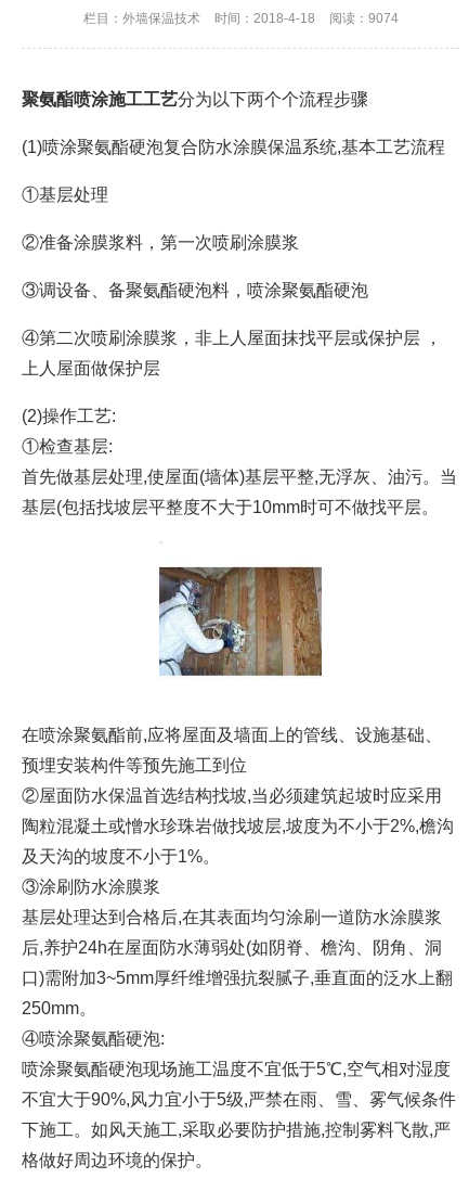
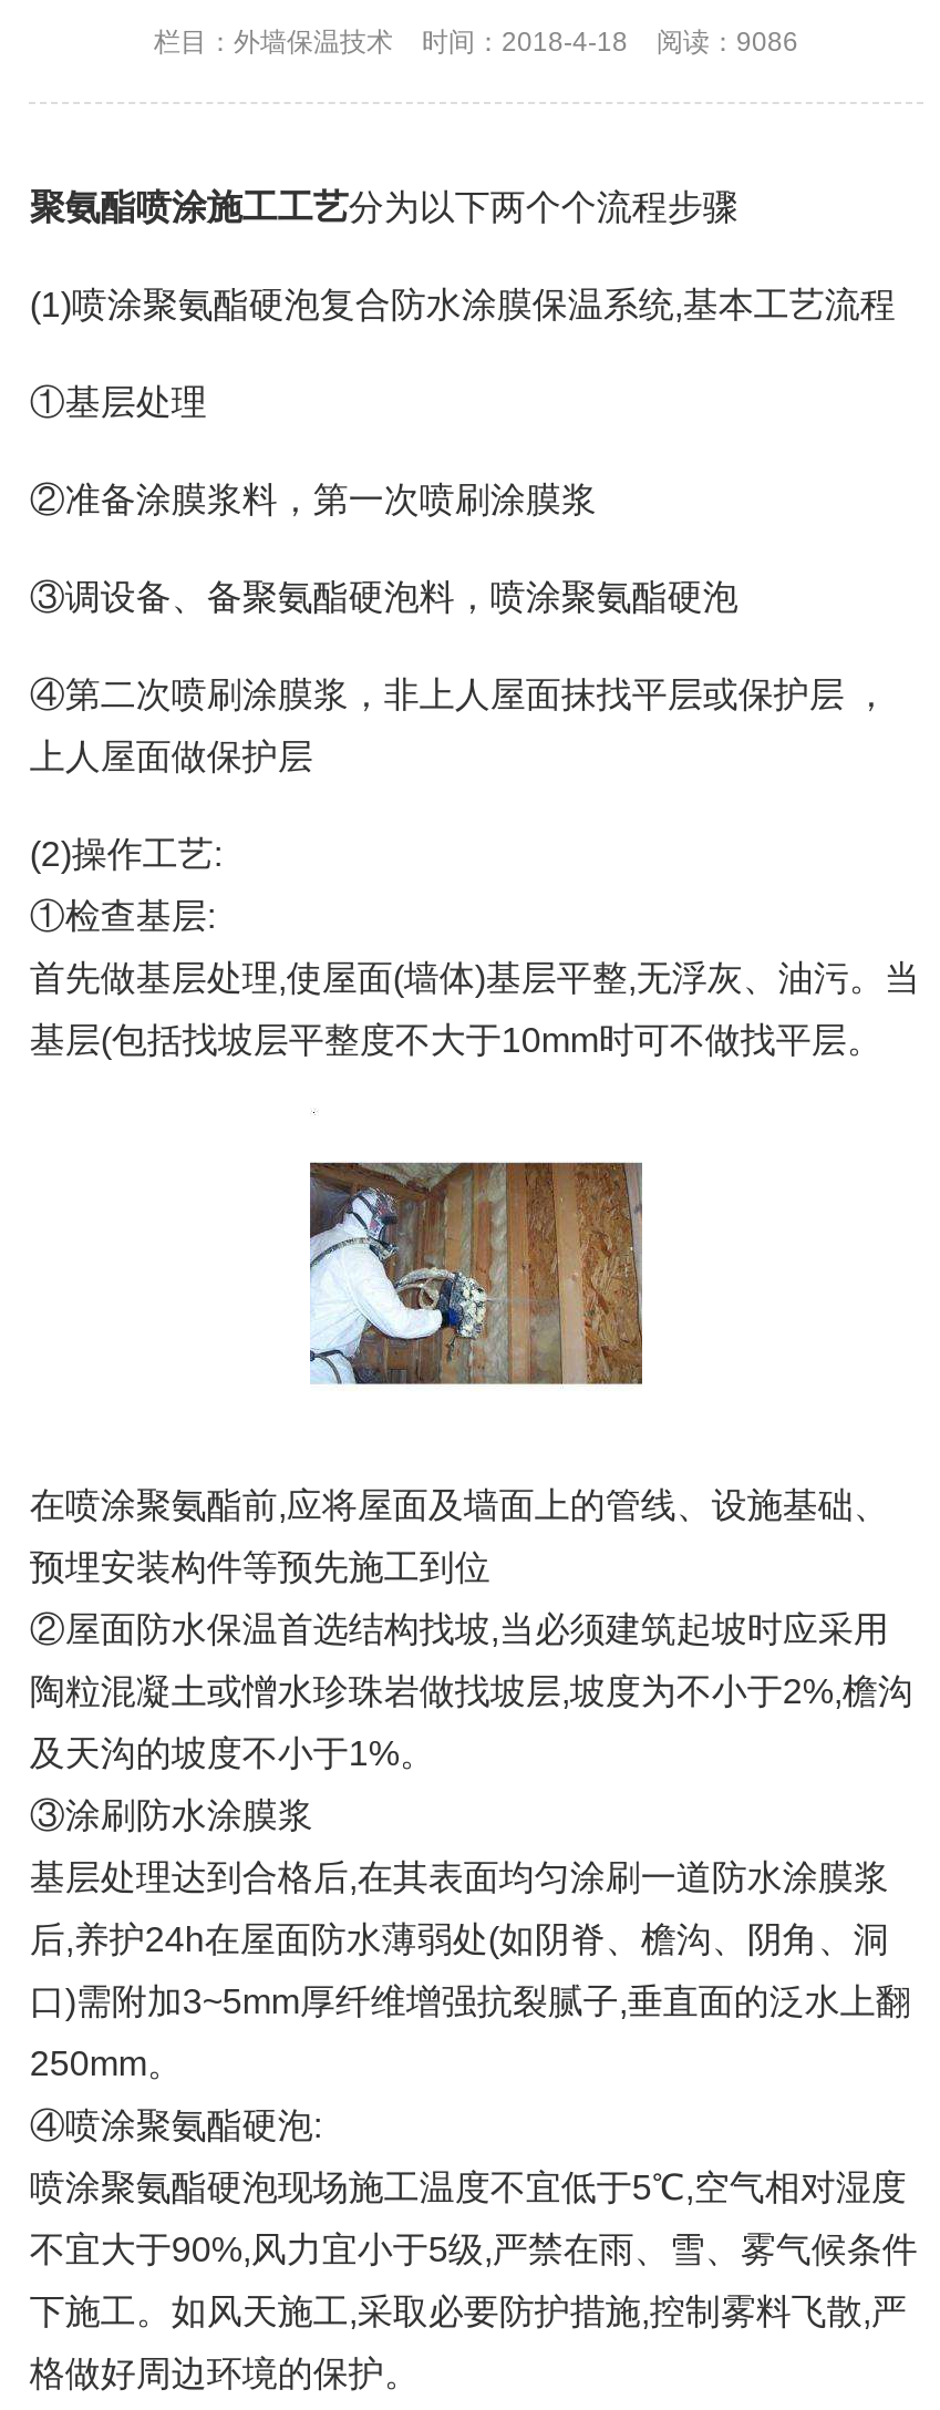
- 栏目：外墙保温技术 时间：2018-4-18 阅读：9074
+ 栏目：外墙保温技术 时间：2018-4-18 阅读：9086
